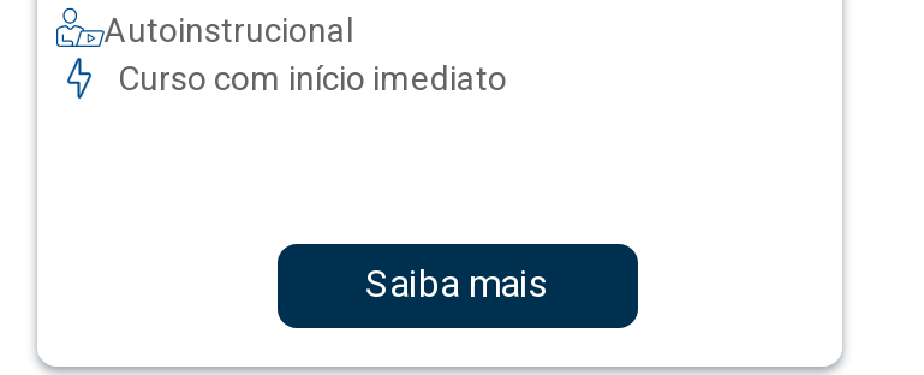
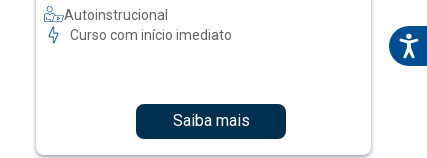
+ [image]
